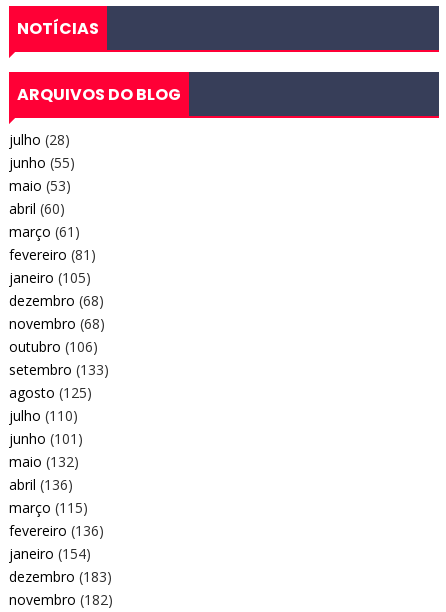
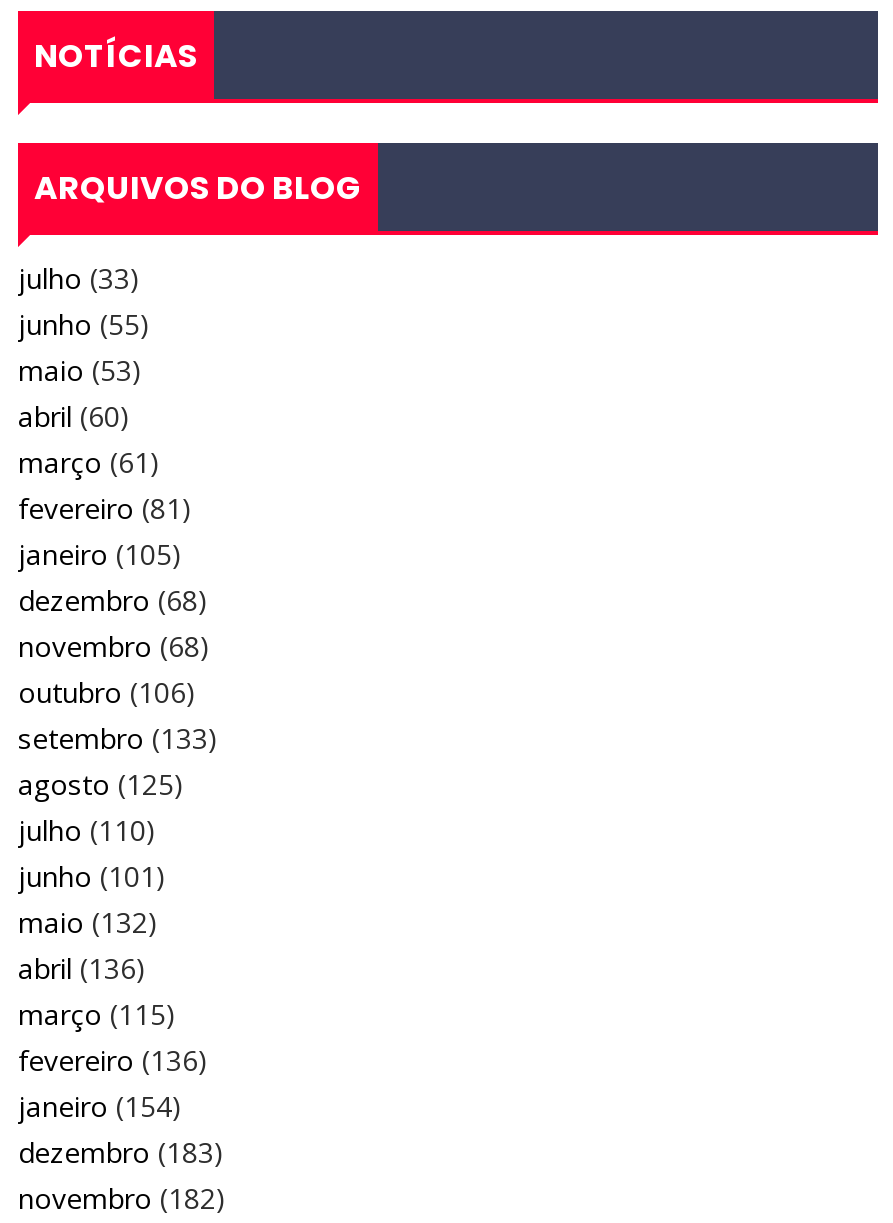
- julho (28)
+ julho (33)
